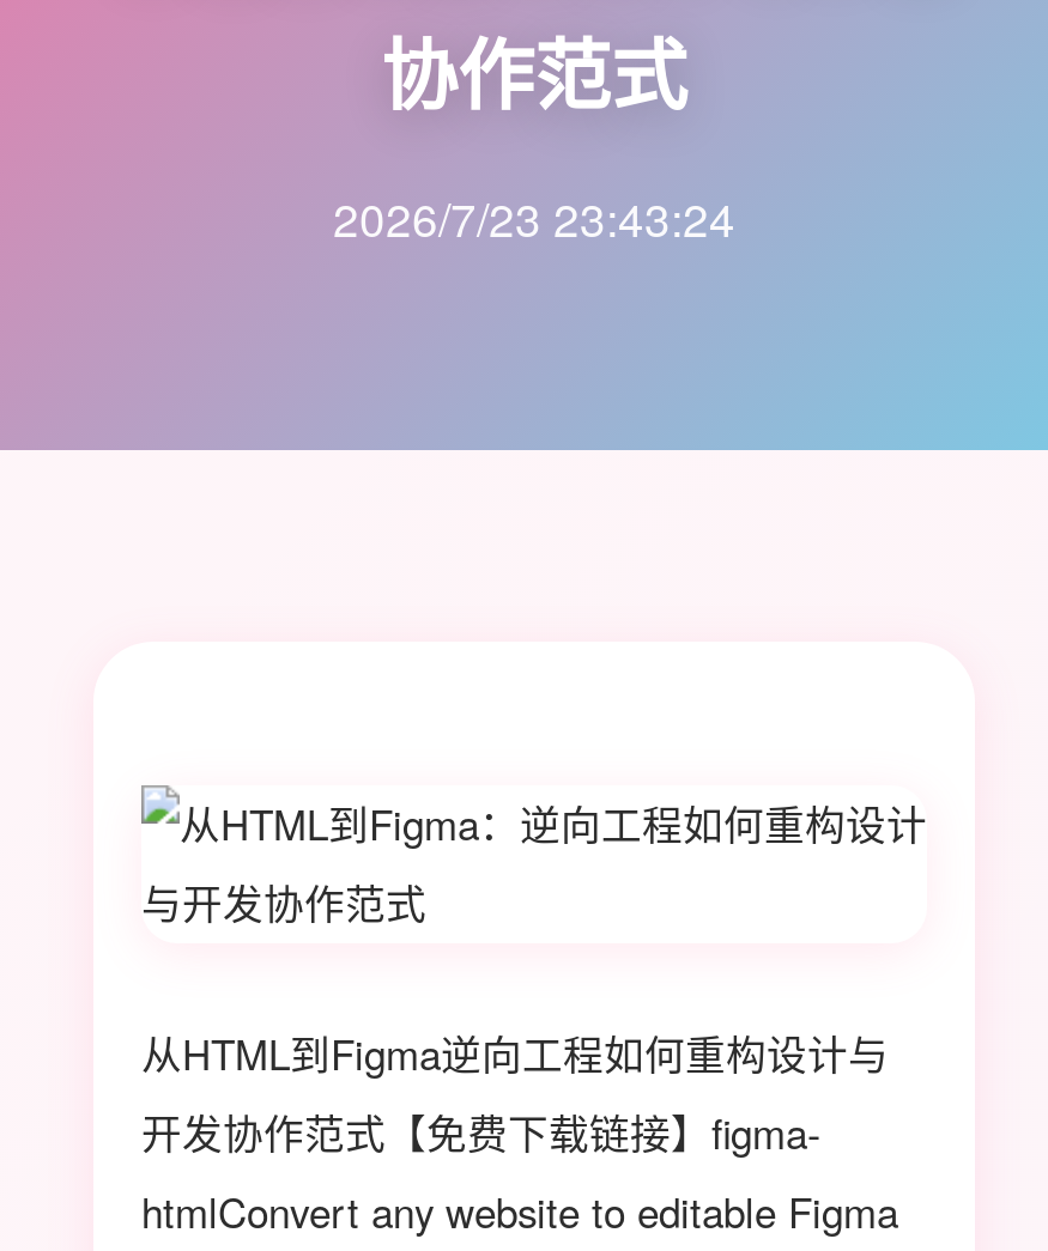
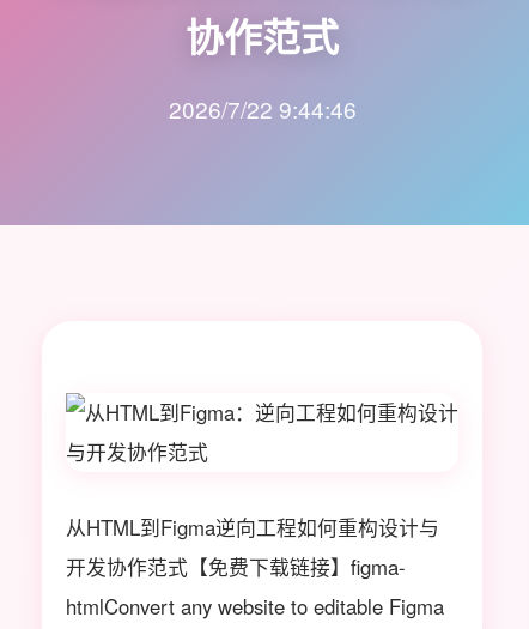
- 2026/7/23 23:43:24
+ 2026/7/22 9:44:46
